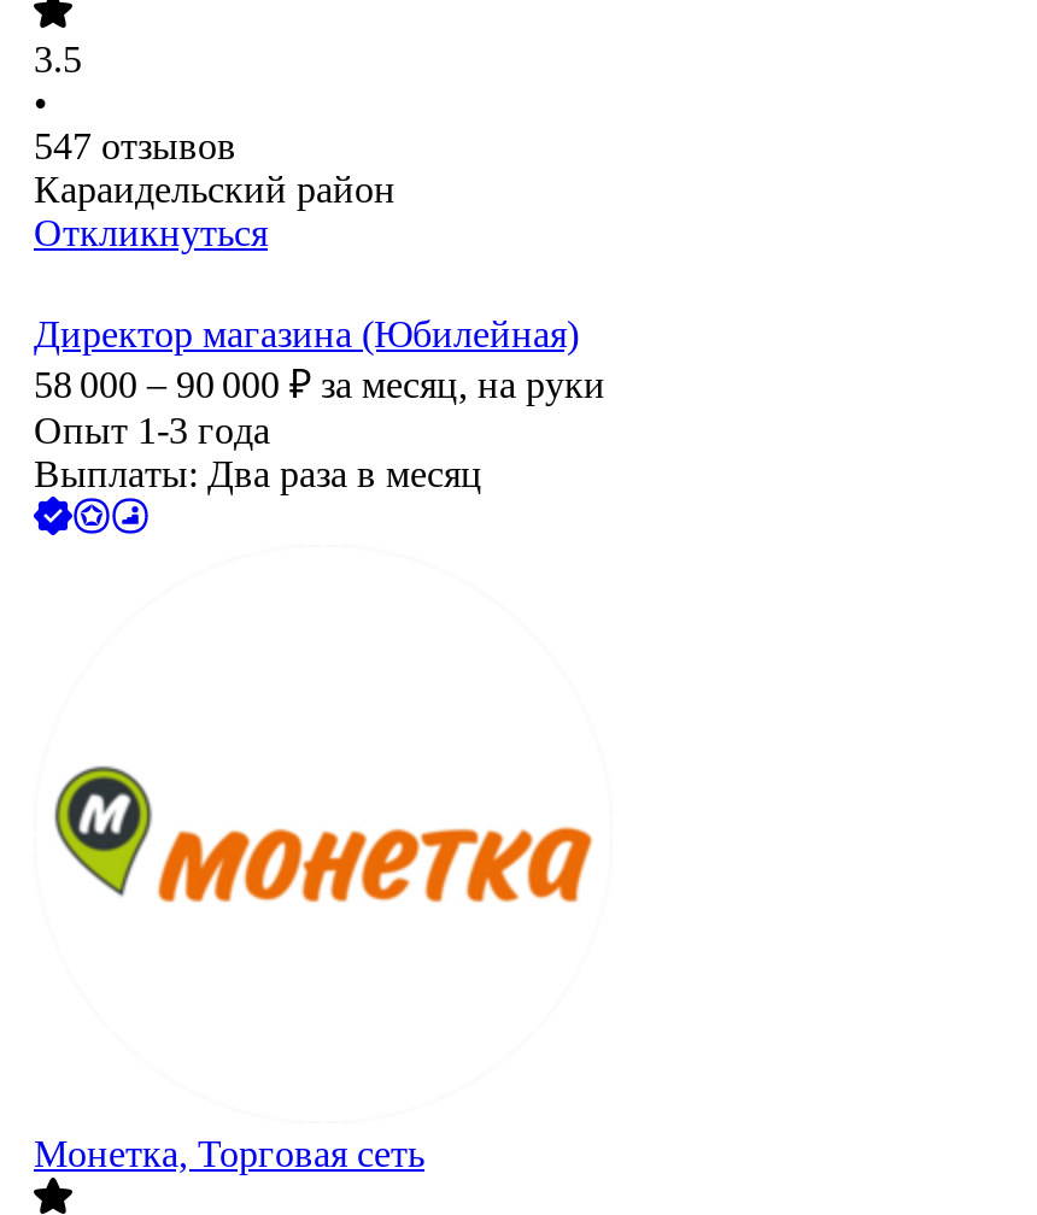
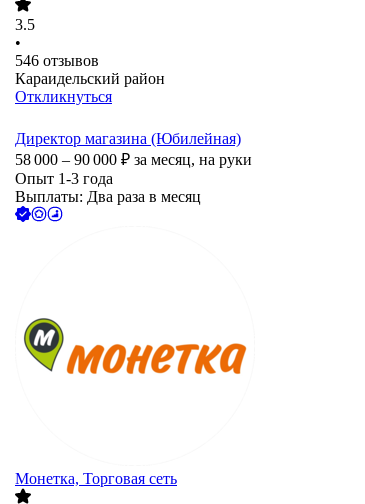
- 547 отзывов
+ 546 отзывов
